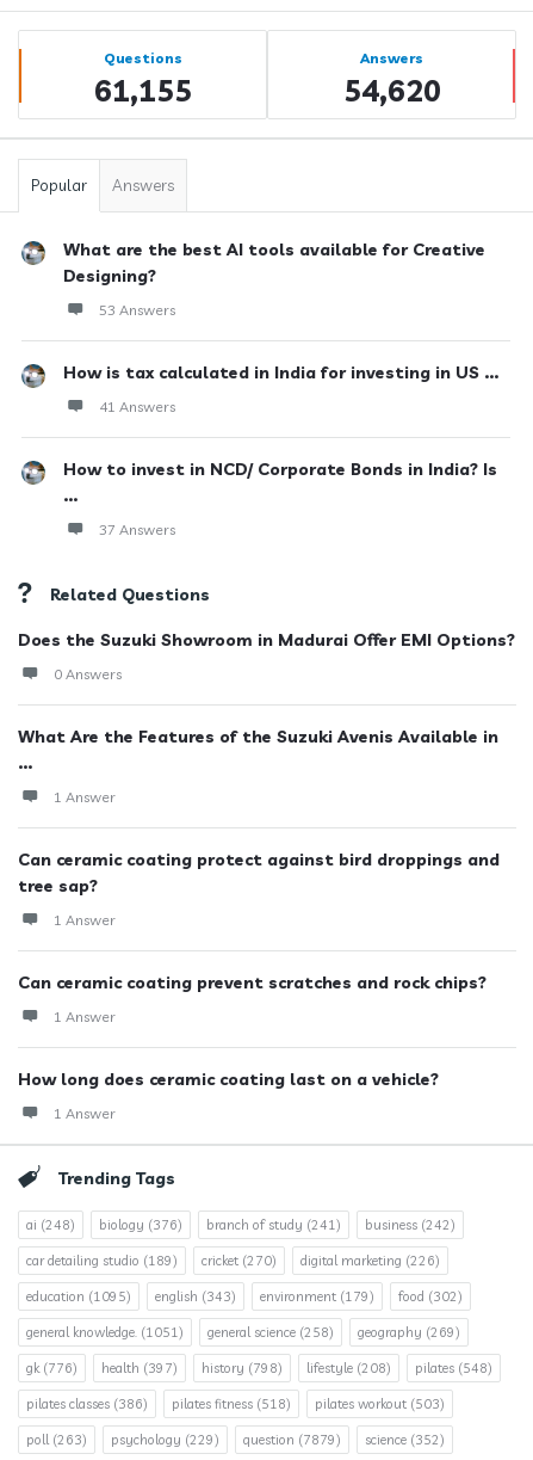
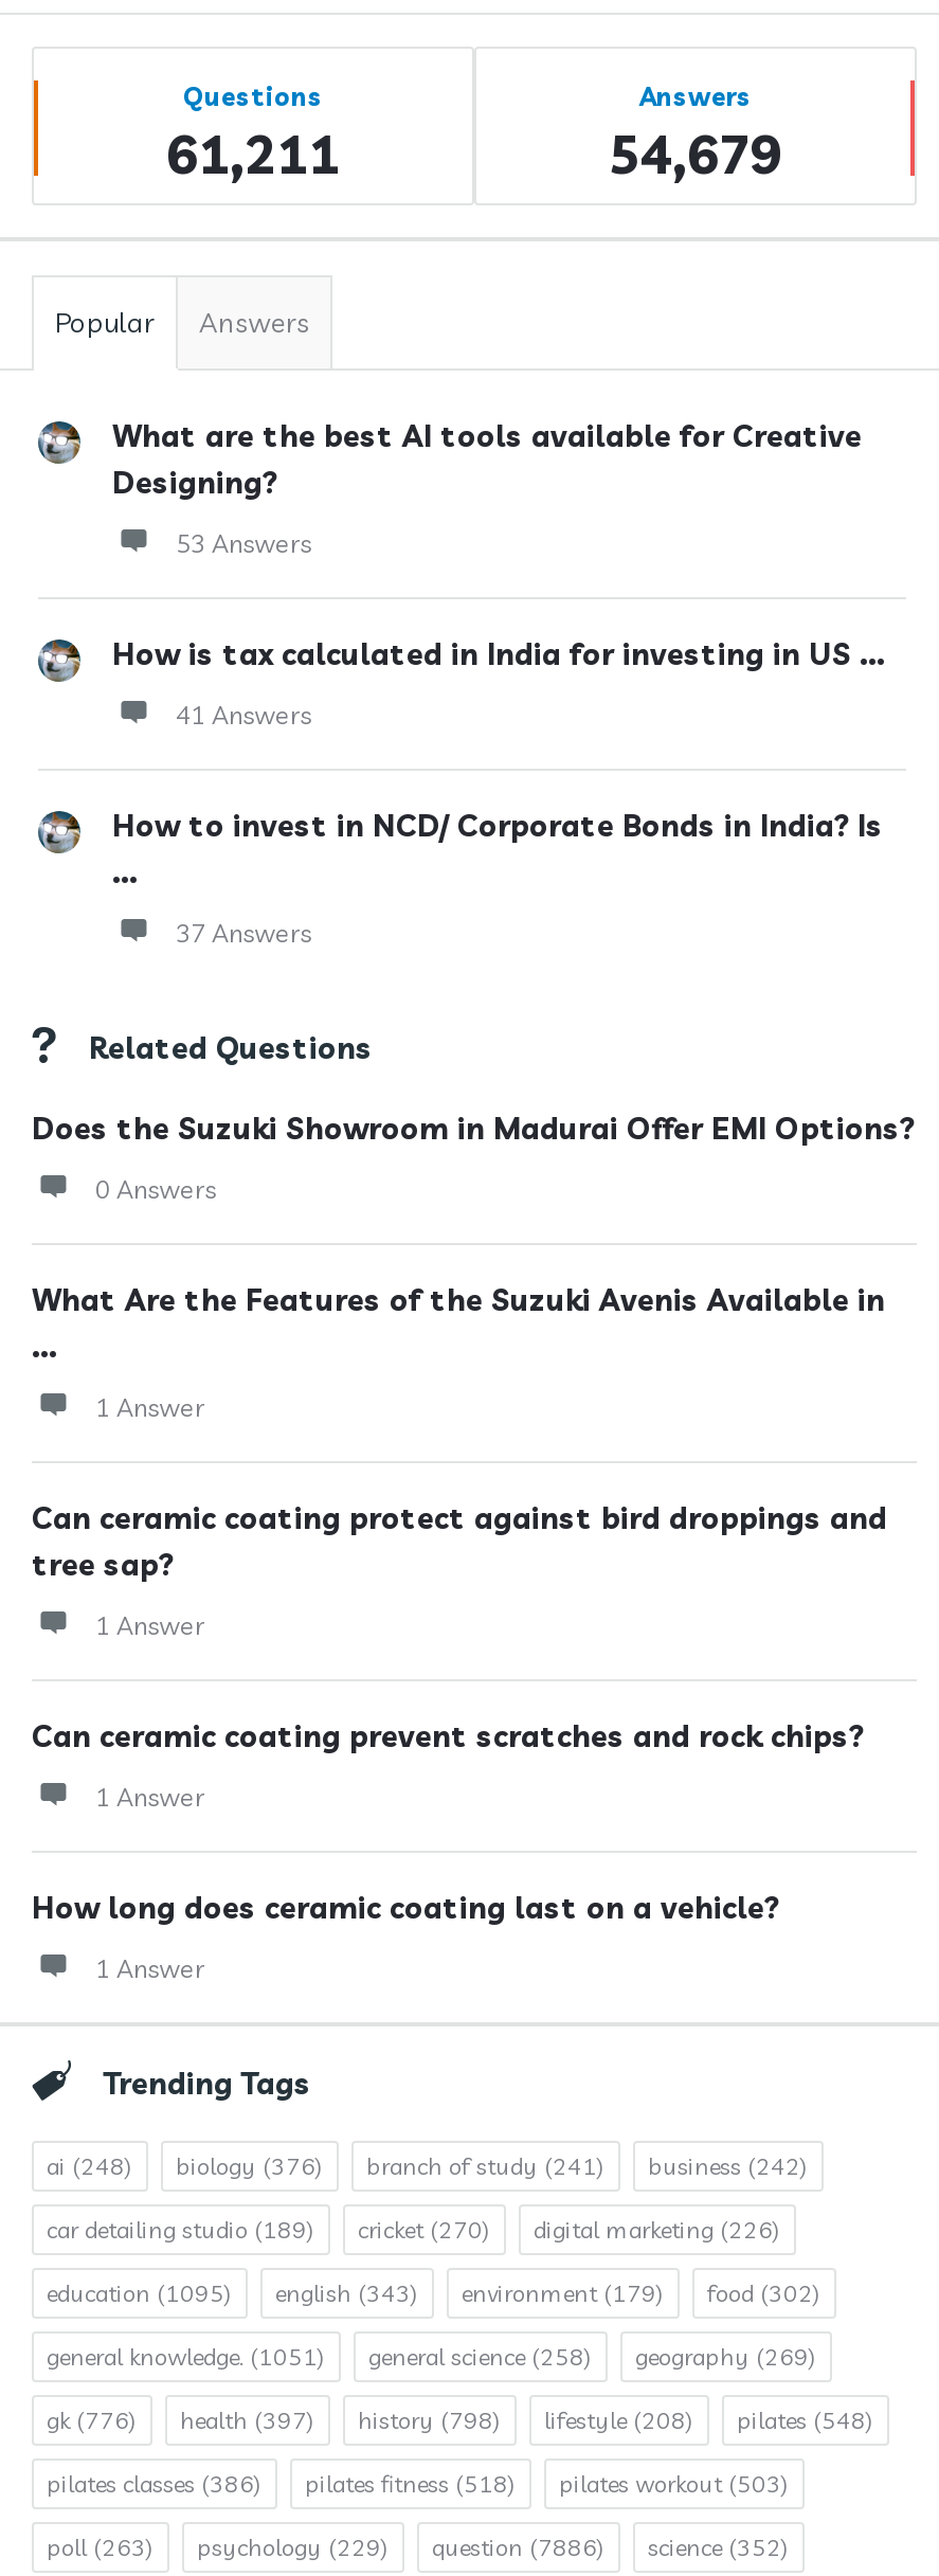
- 61,155
+ 61,211

- 54,620
+ 54,679

- poll (263) psychology (229) question (7879) science (352)
+ poll (263) psychology (229) question (7886) science (352)
